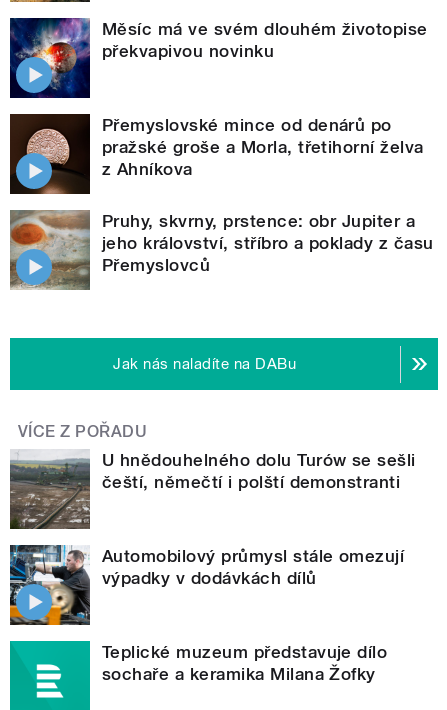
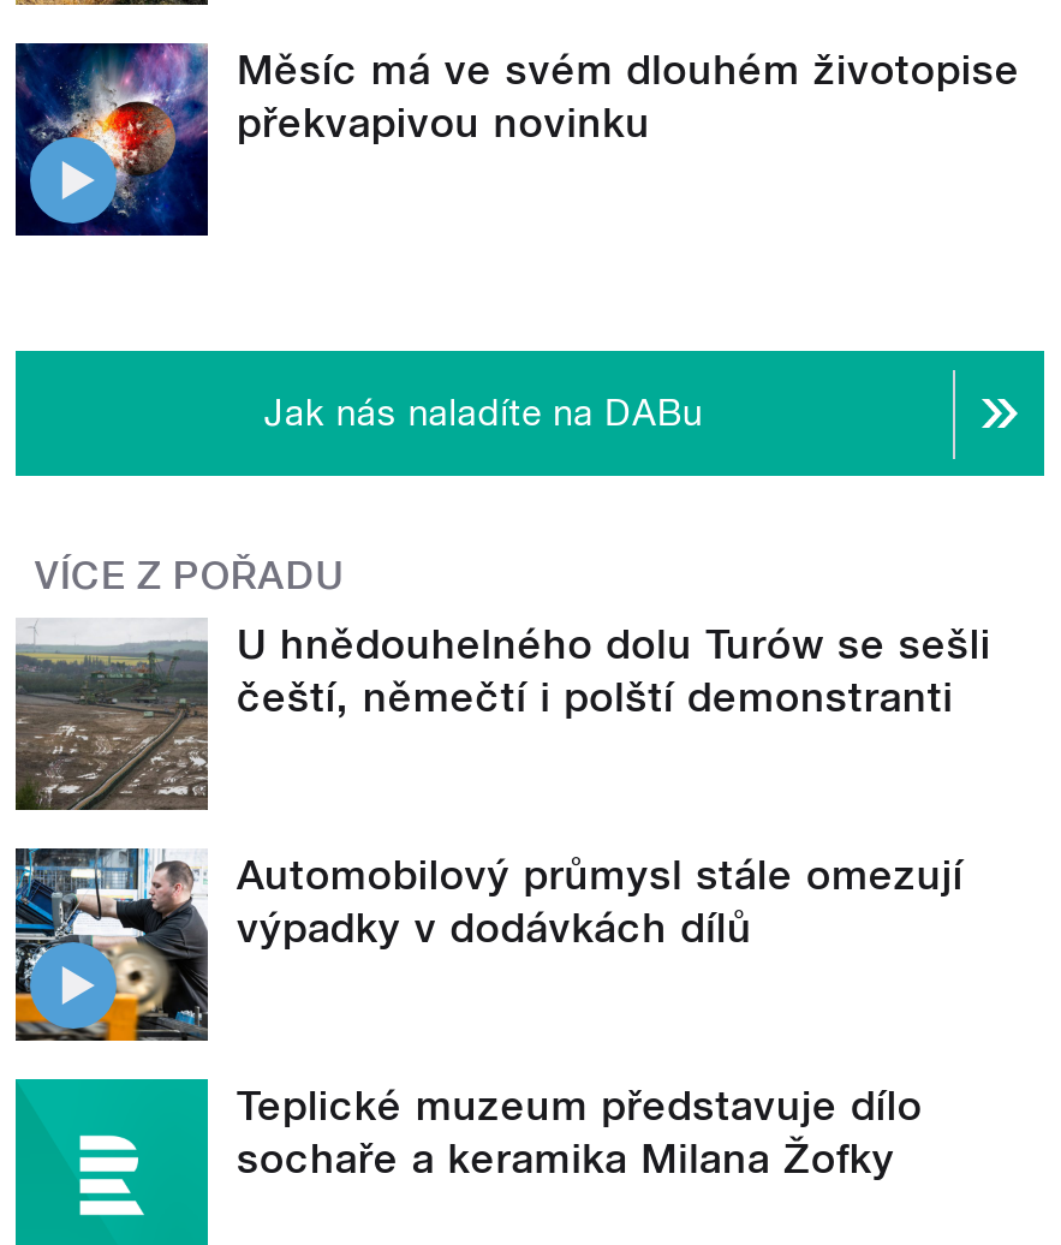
- [image]
- Přemyslovské mince od denárů po
- pražské groše a Morla, třetihorní želva
- z Ahníkova
- Pruhy, skvrny, prstence: obr Jupiter a
- jeho království, stříbro a poklady z času
- Přemyslovců

- [image]
